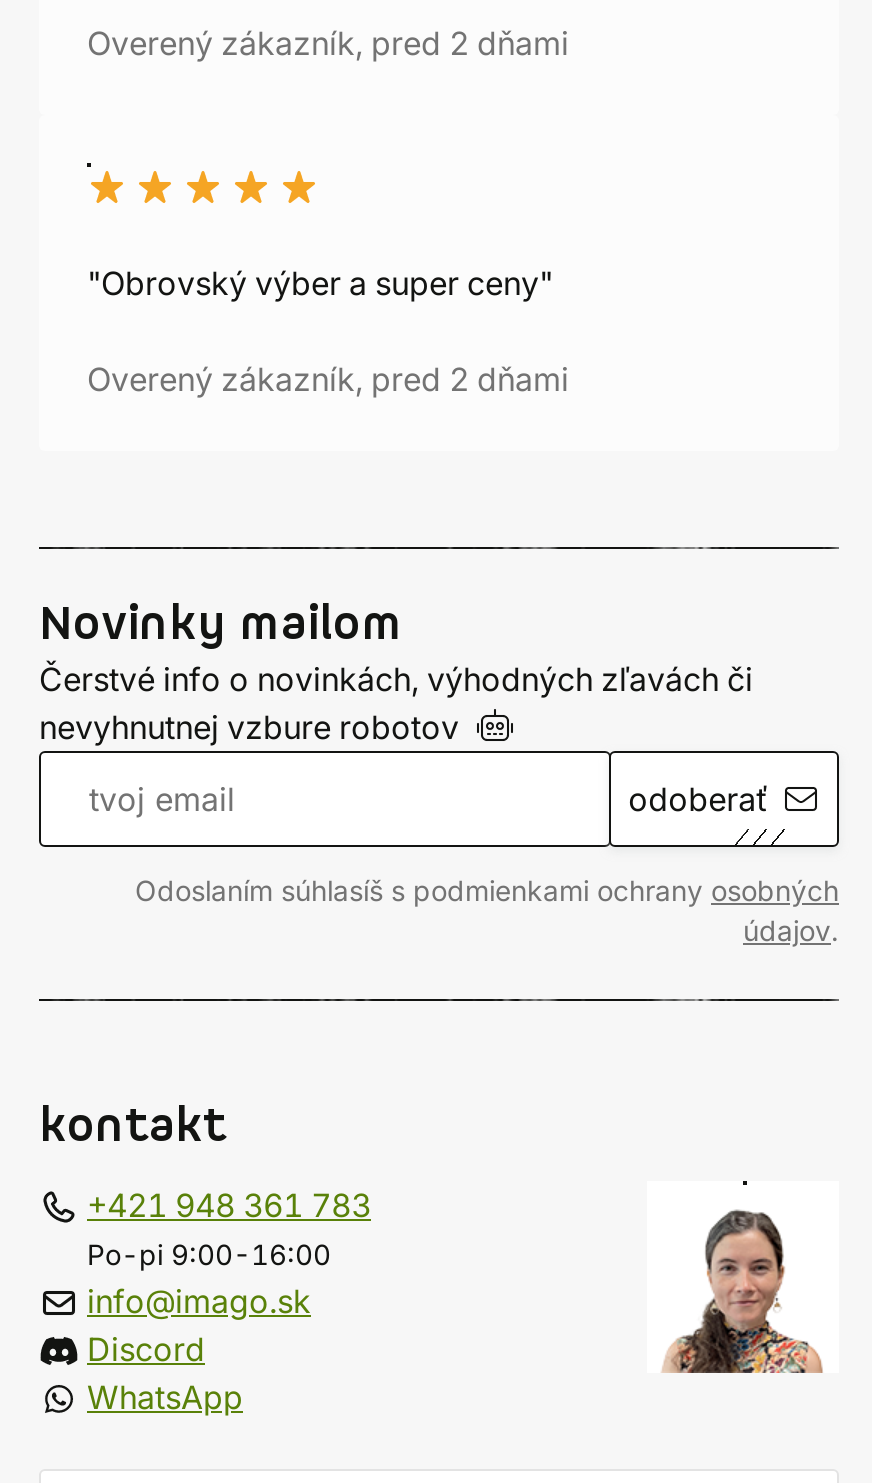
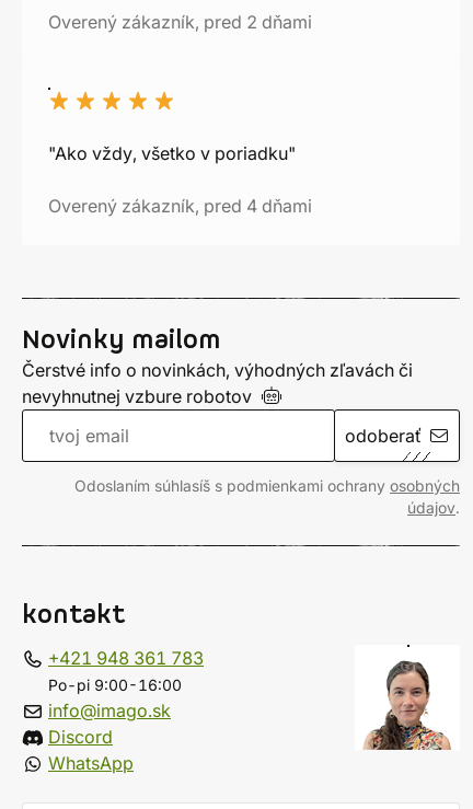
- "Obrovský výber a super ceny"
+ "Ako vždy, všetko v poriadku"

- Overený zákazník, pred 2 dňami
+ Overený zákazník, pred 4 dňami
